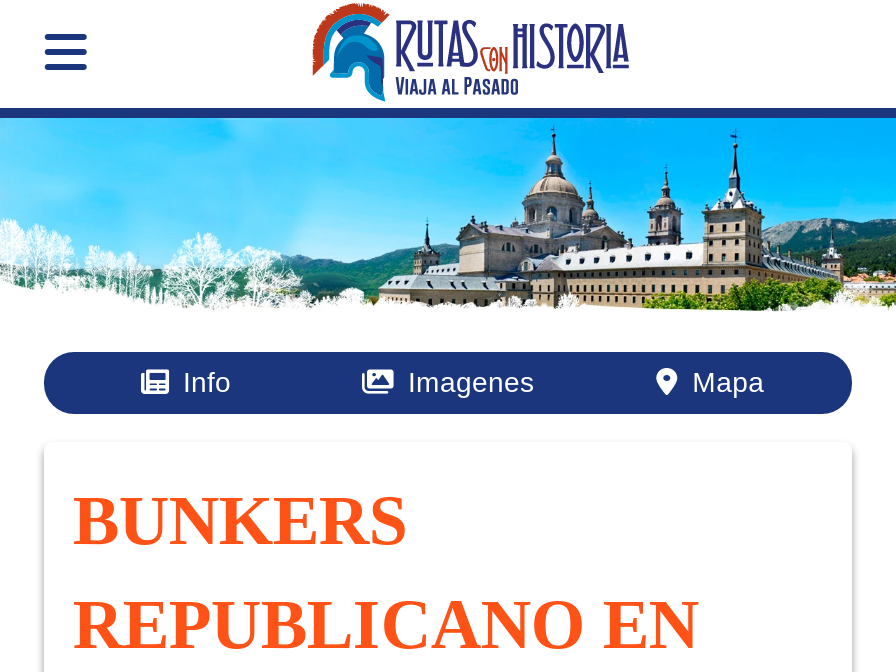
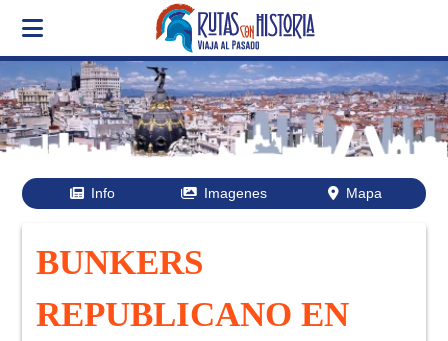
- [image]
+ [image]
